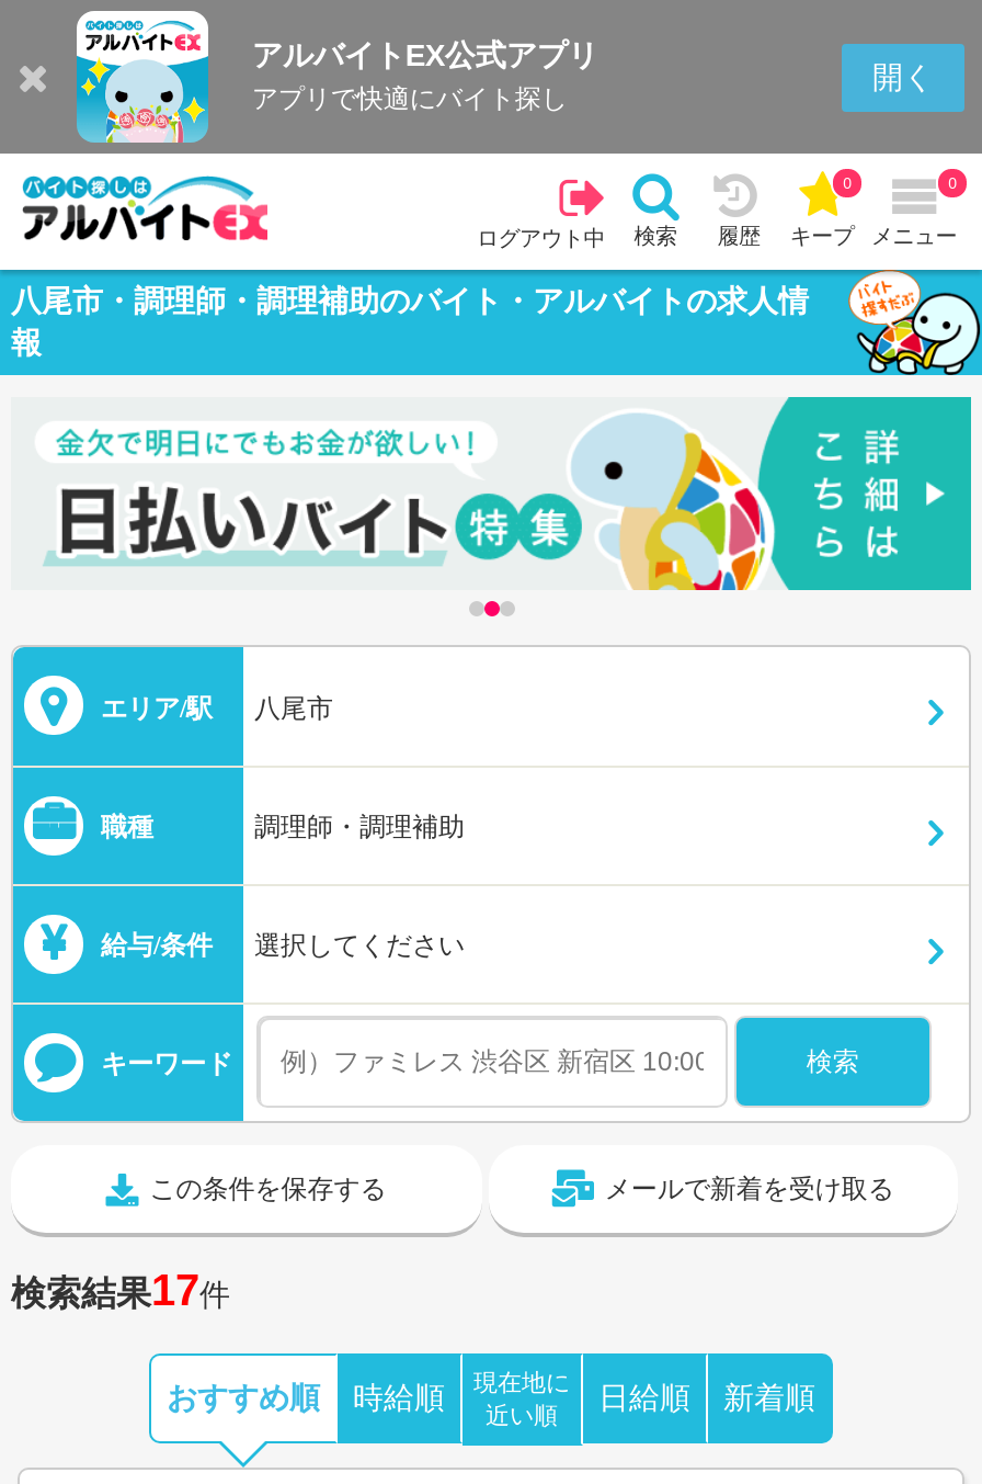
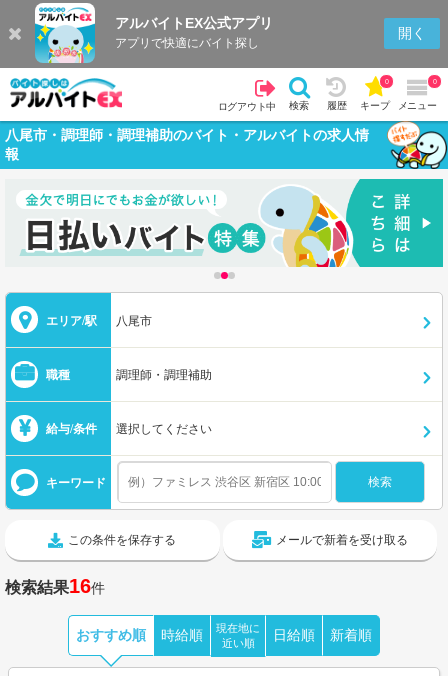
- 検索結果17件
+ 検索結果16件
